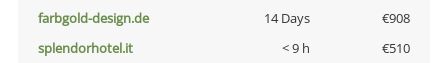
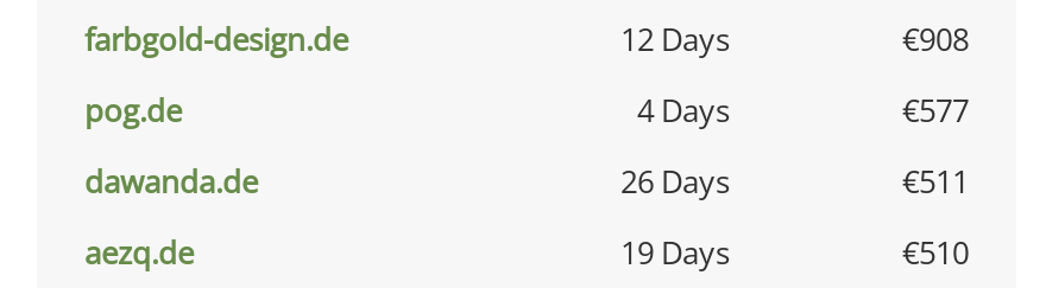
- 14 Days
+ 12 Days

- splendorhotel.it
- < 9 h
+ pog.de
+ 4 Days
+ €577
+ dawanda.de
+ 26 Days
+ €511
+ aezq.de
+ 19 Days
